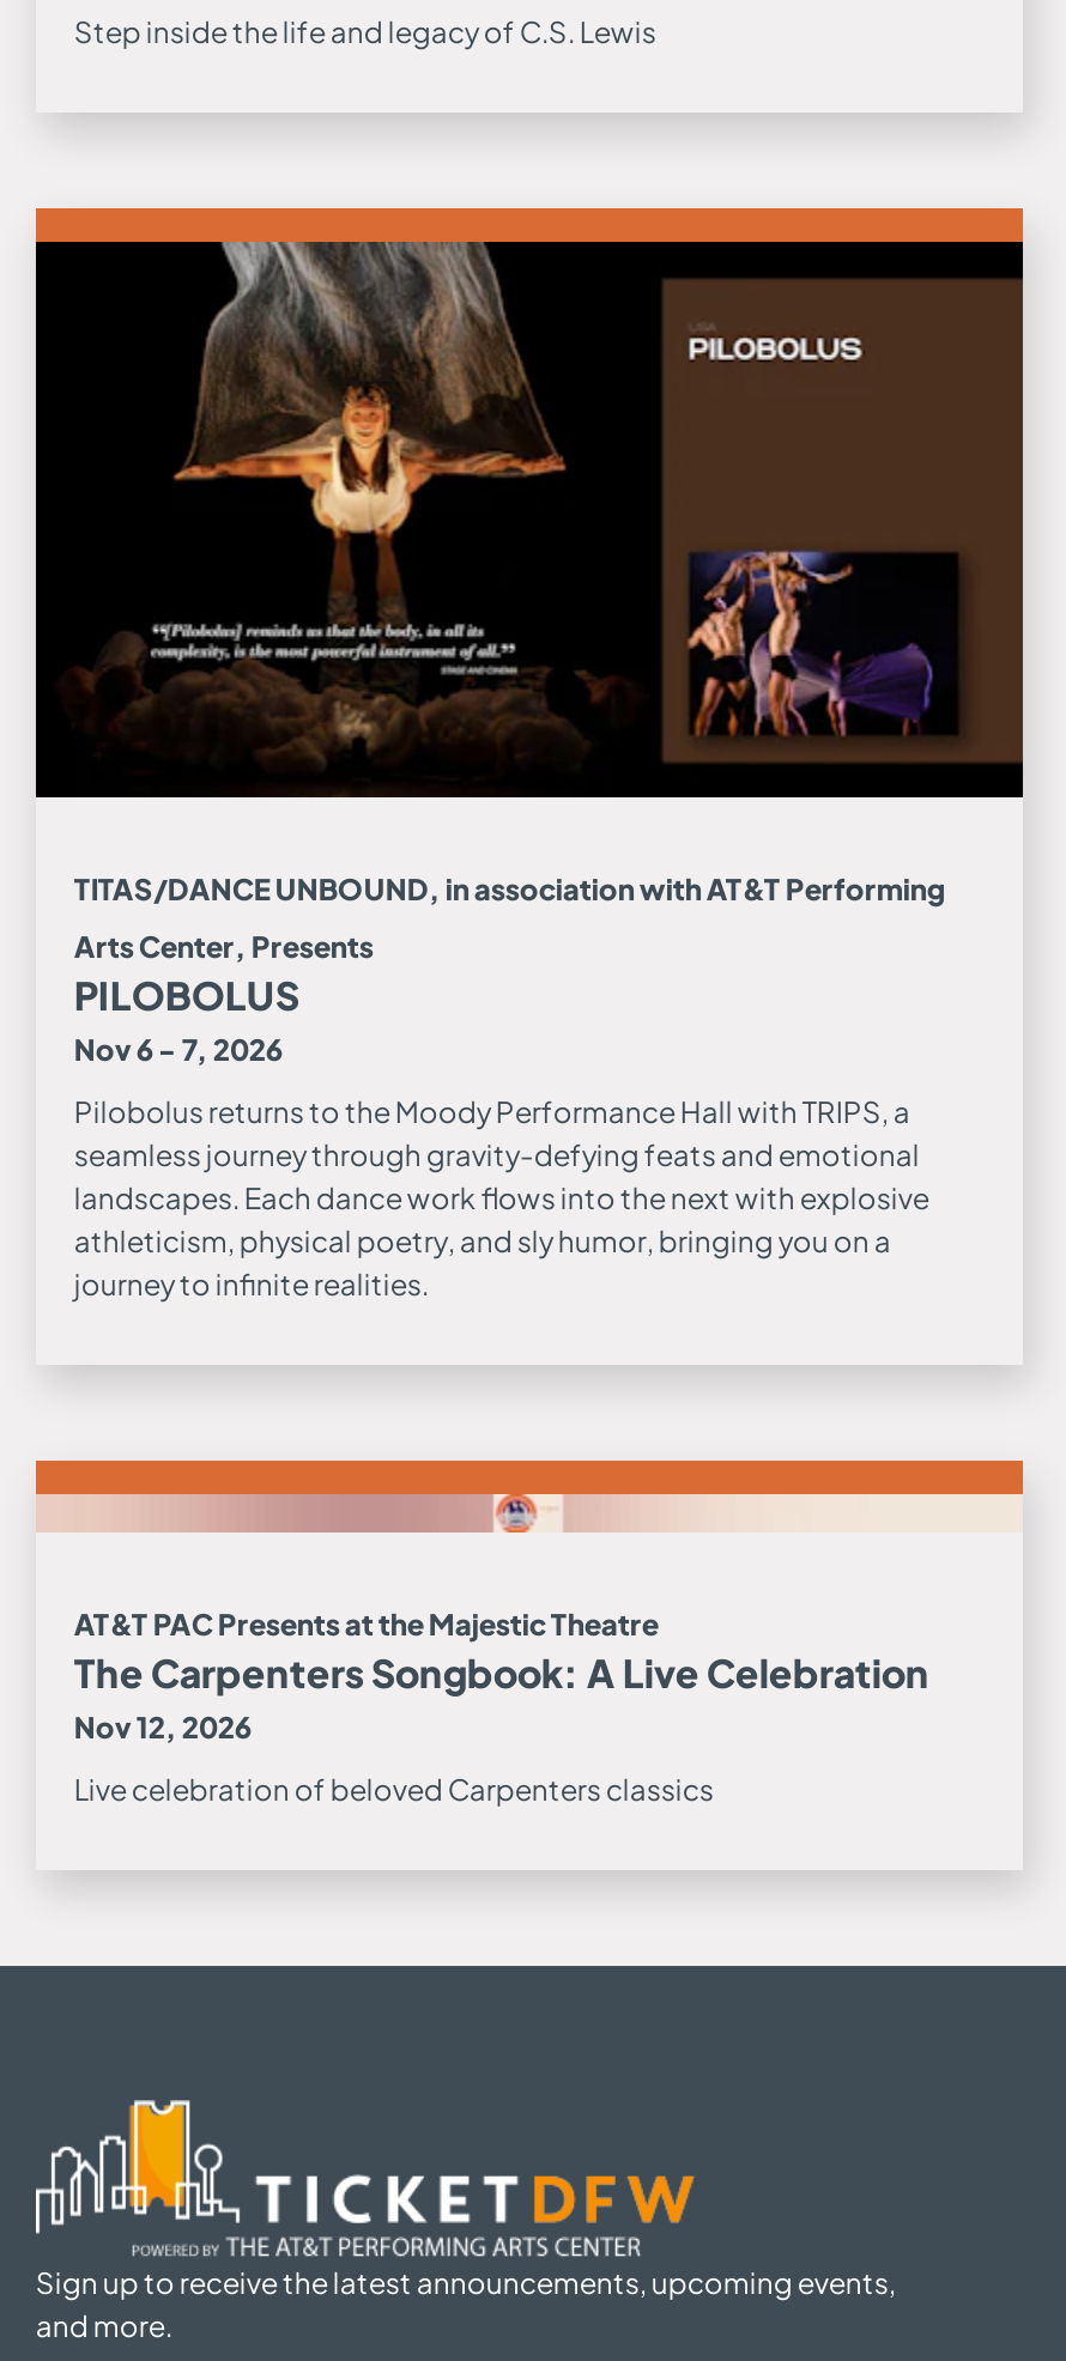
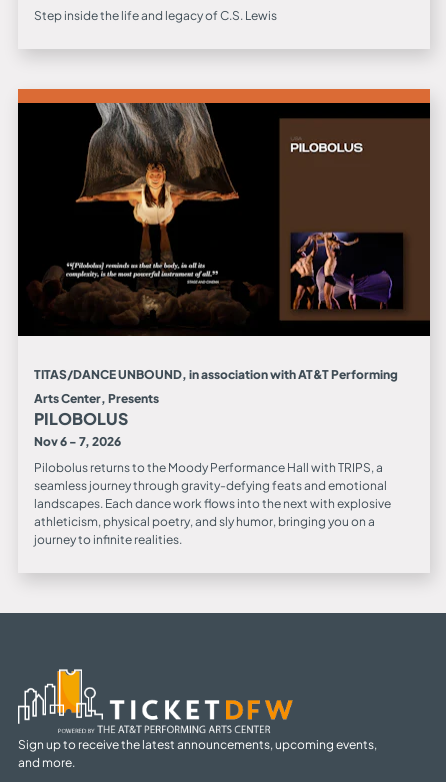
- [image]
- AT&T PAC Presents at the Majestic Theatre
- The Carpenters Songbook: A Live Celebration
- Nov 12, 2026
- Live celebration of beloved Carpenters classics
